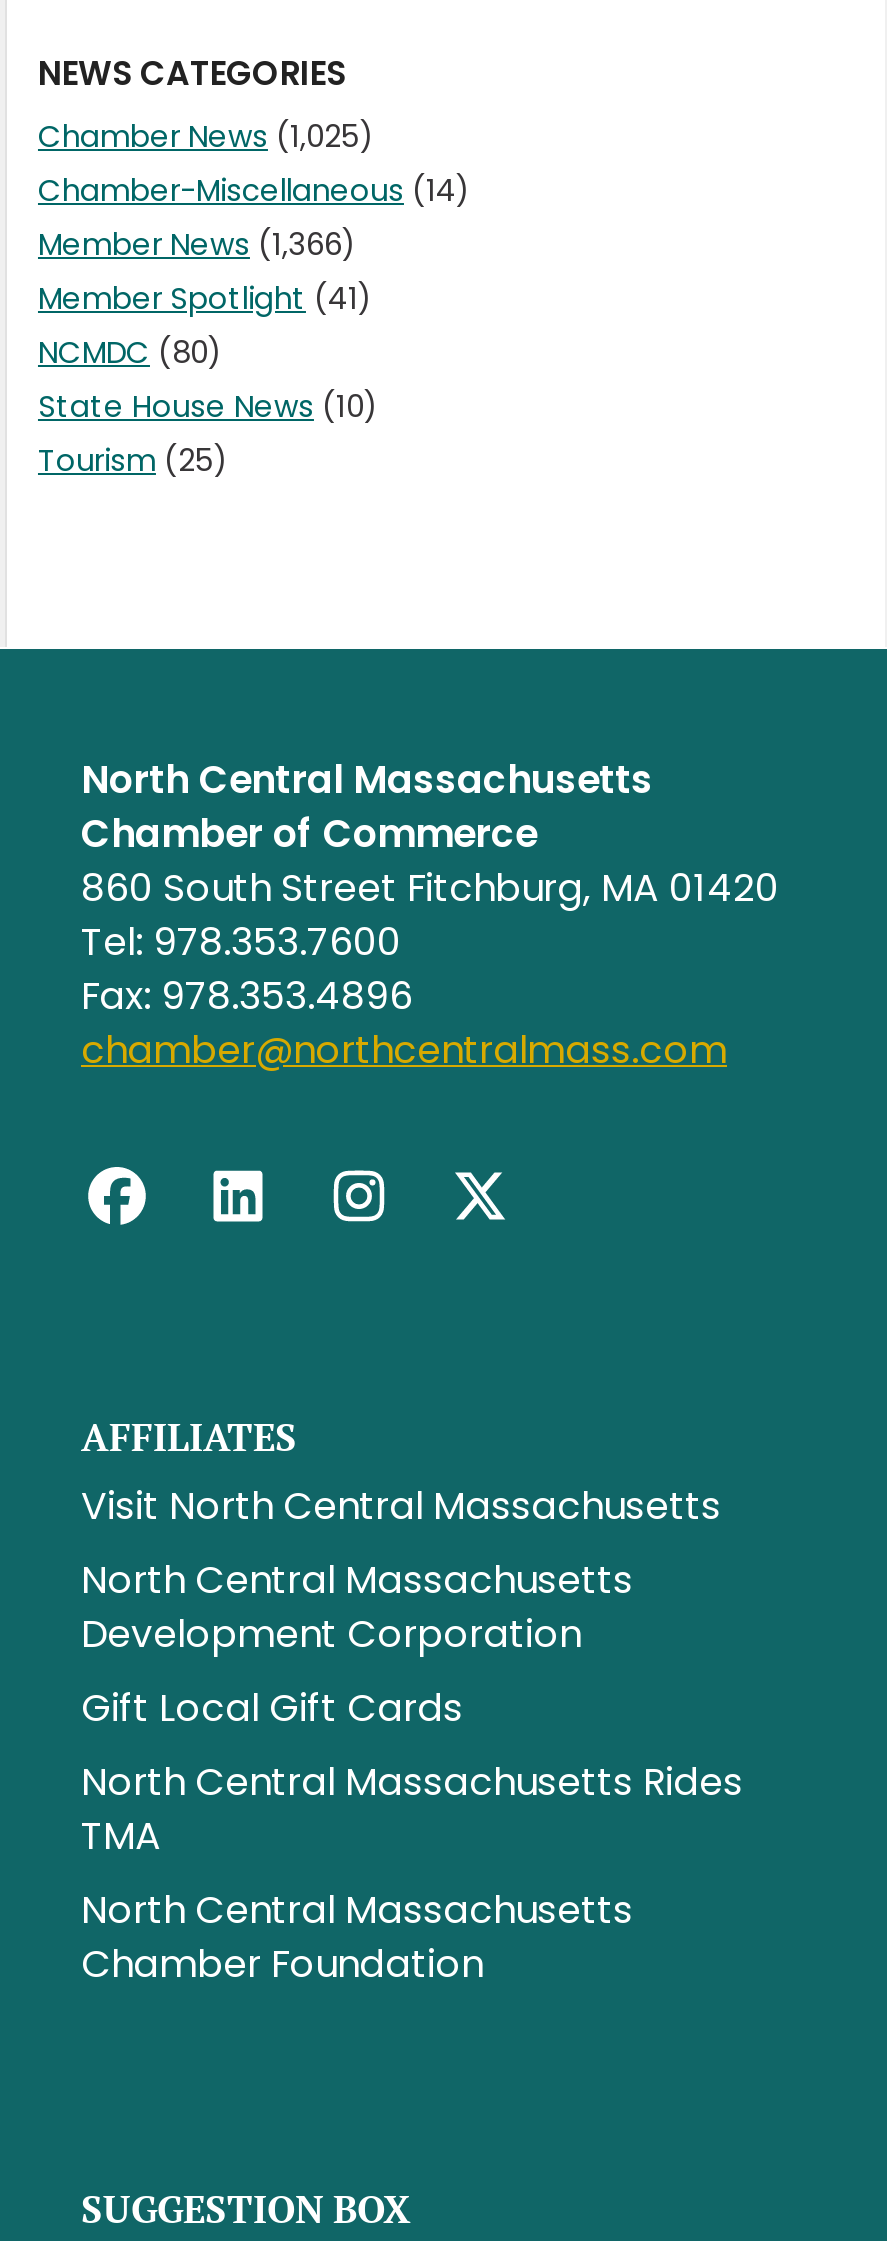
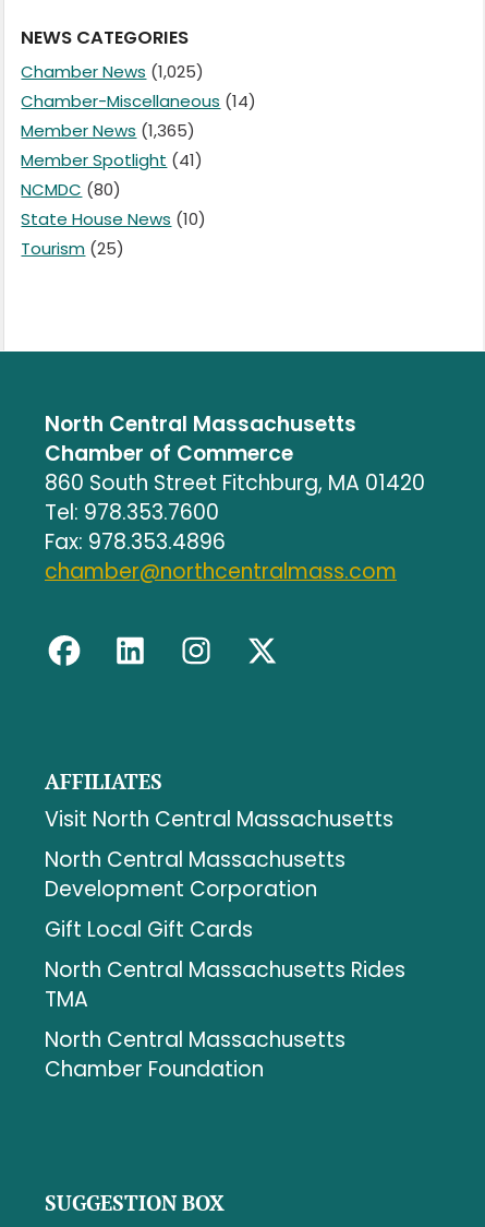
- Member News (1,366)
+ Member News (1,365)
